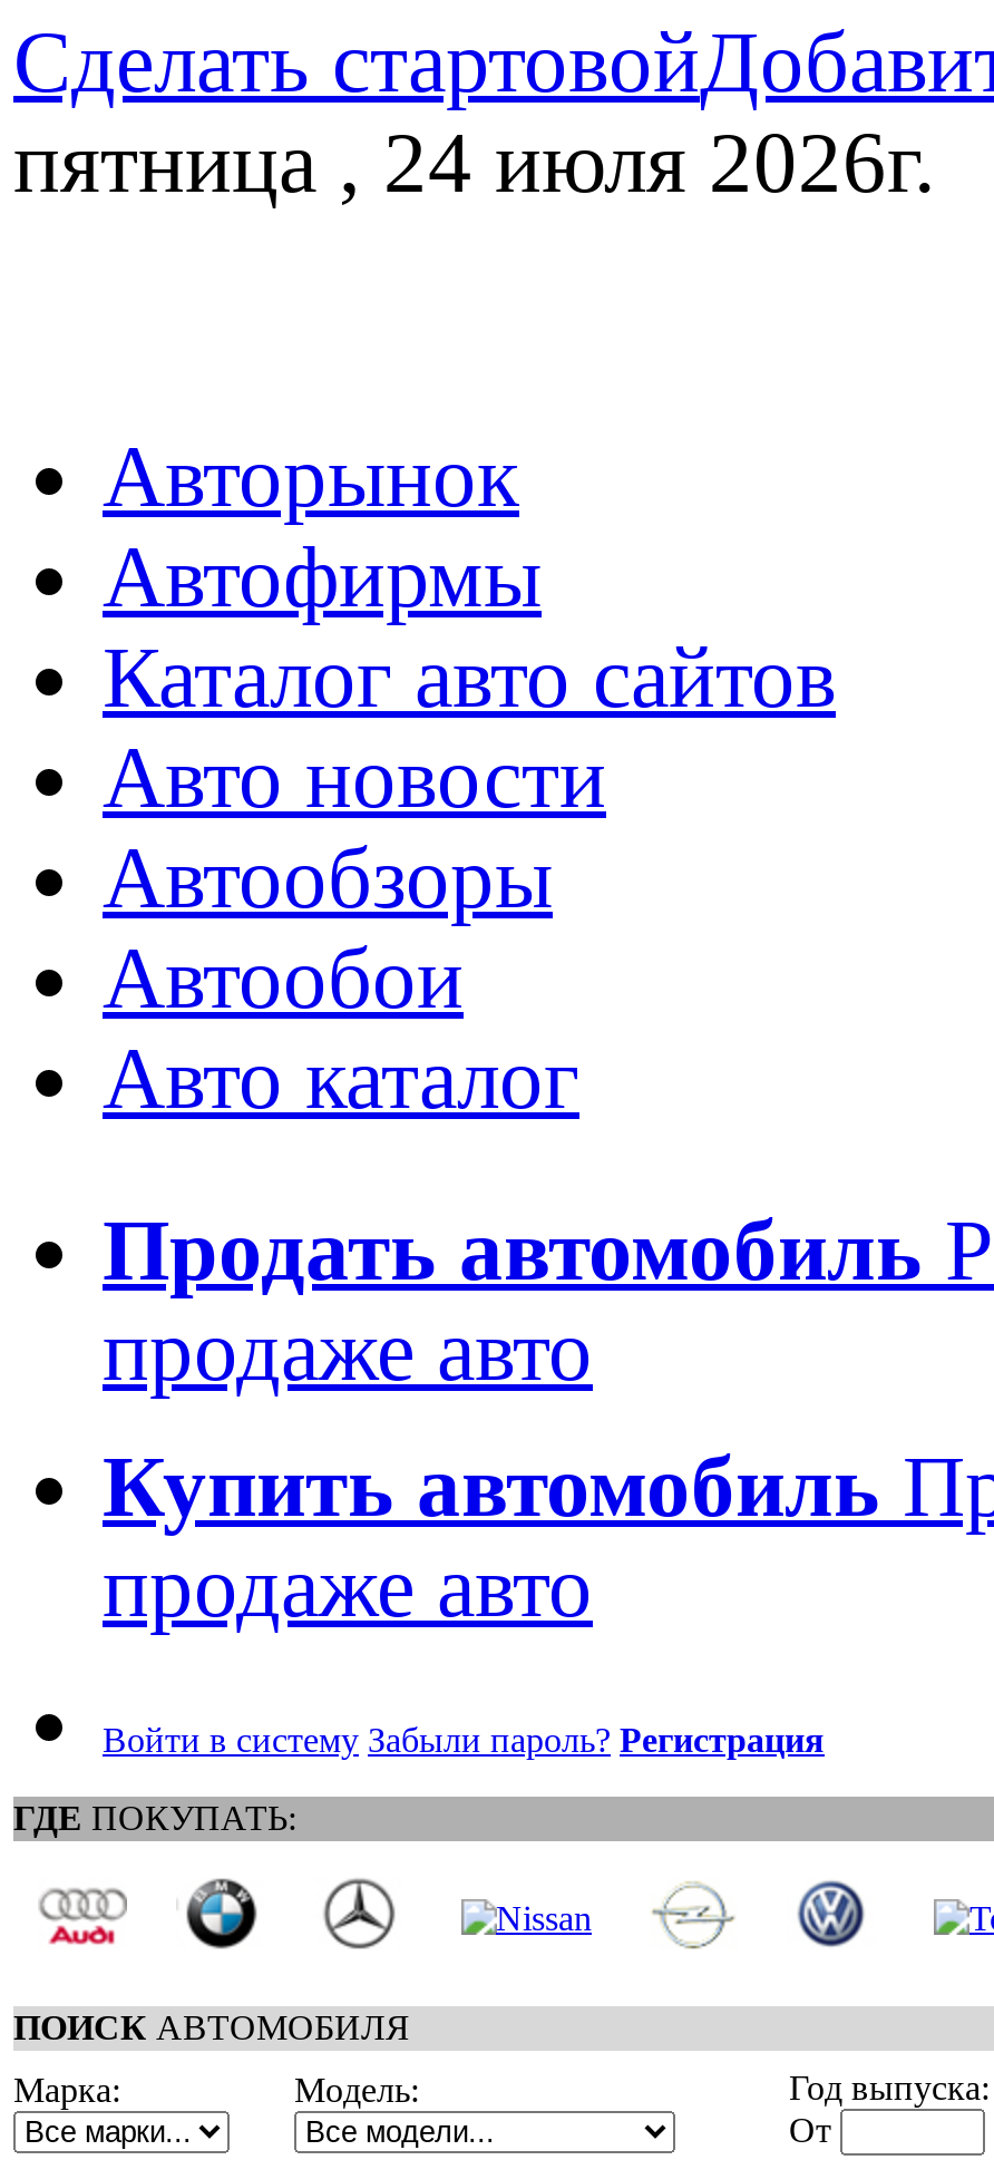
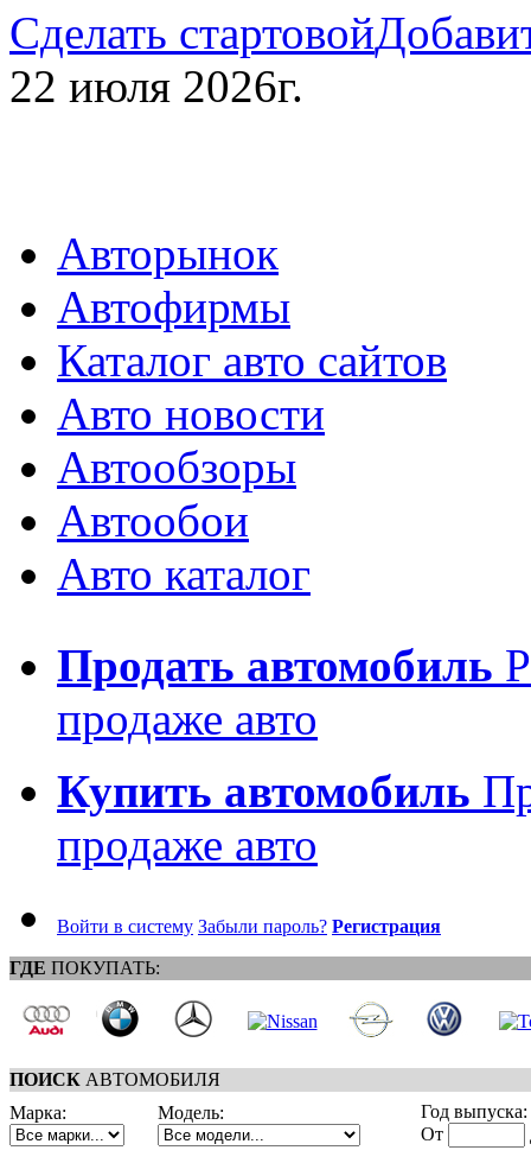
- пятница , 24 июля 2026г.
+ 22 июля 2026г.
